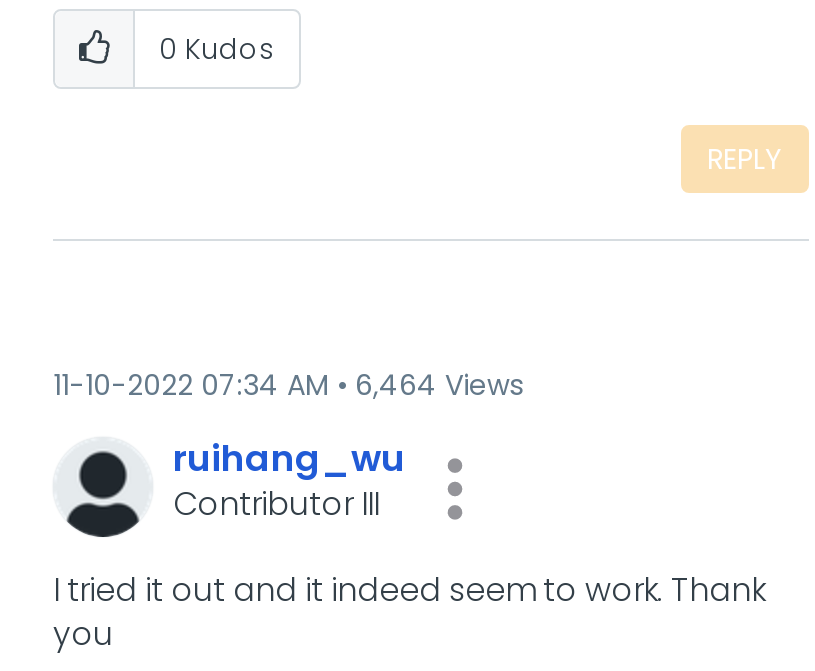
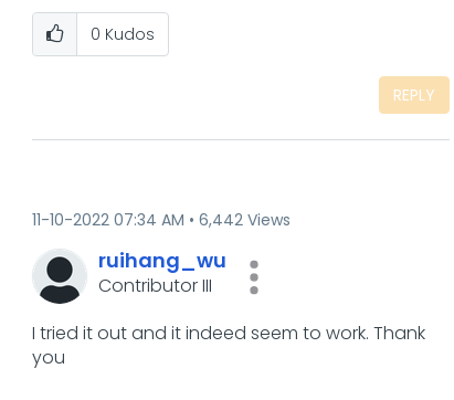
- 11-10-2022 07:34 AM 6,464 Views
+ 11-10-2022 07:34 AM 6,442 Views
